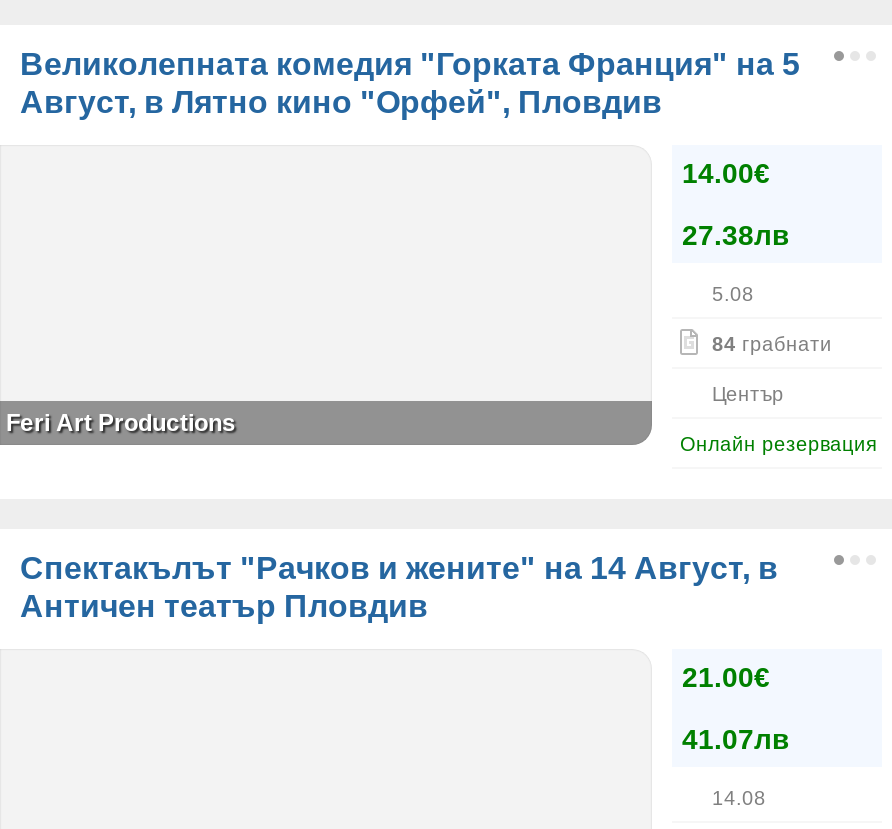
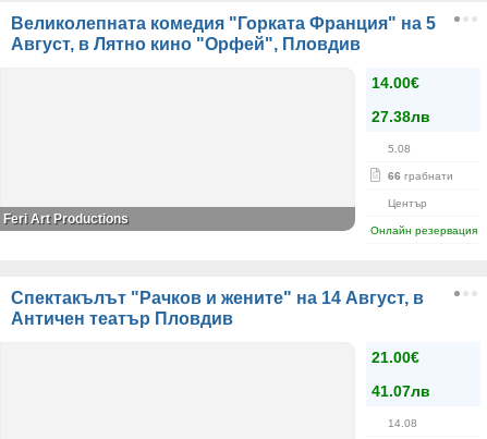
- 84 грабнати
+ 66 грабнати
